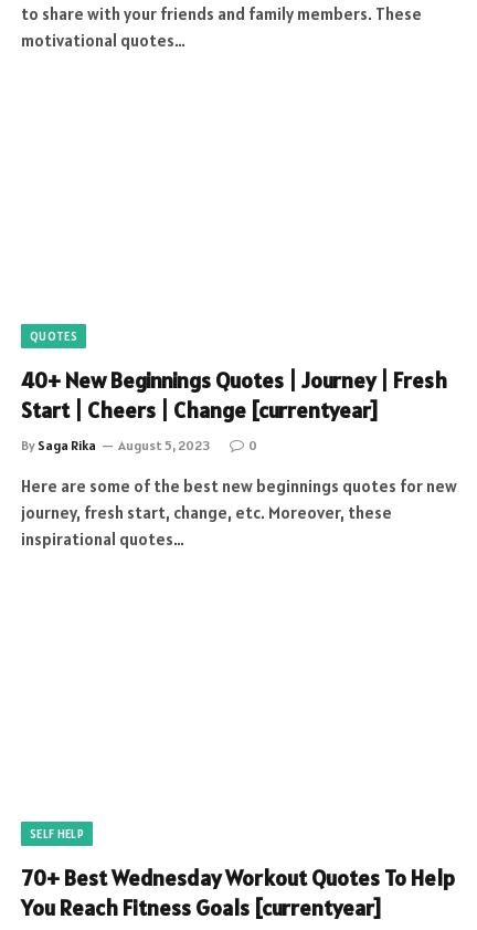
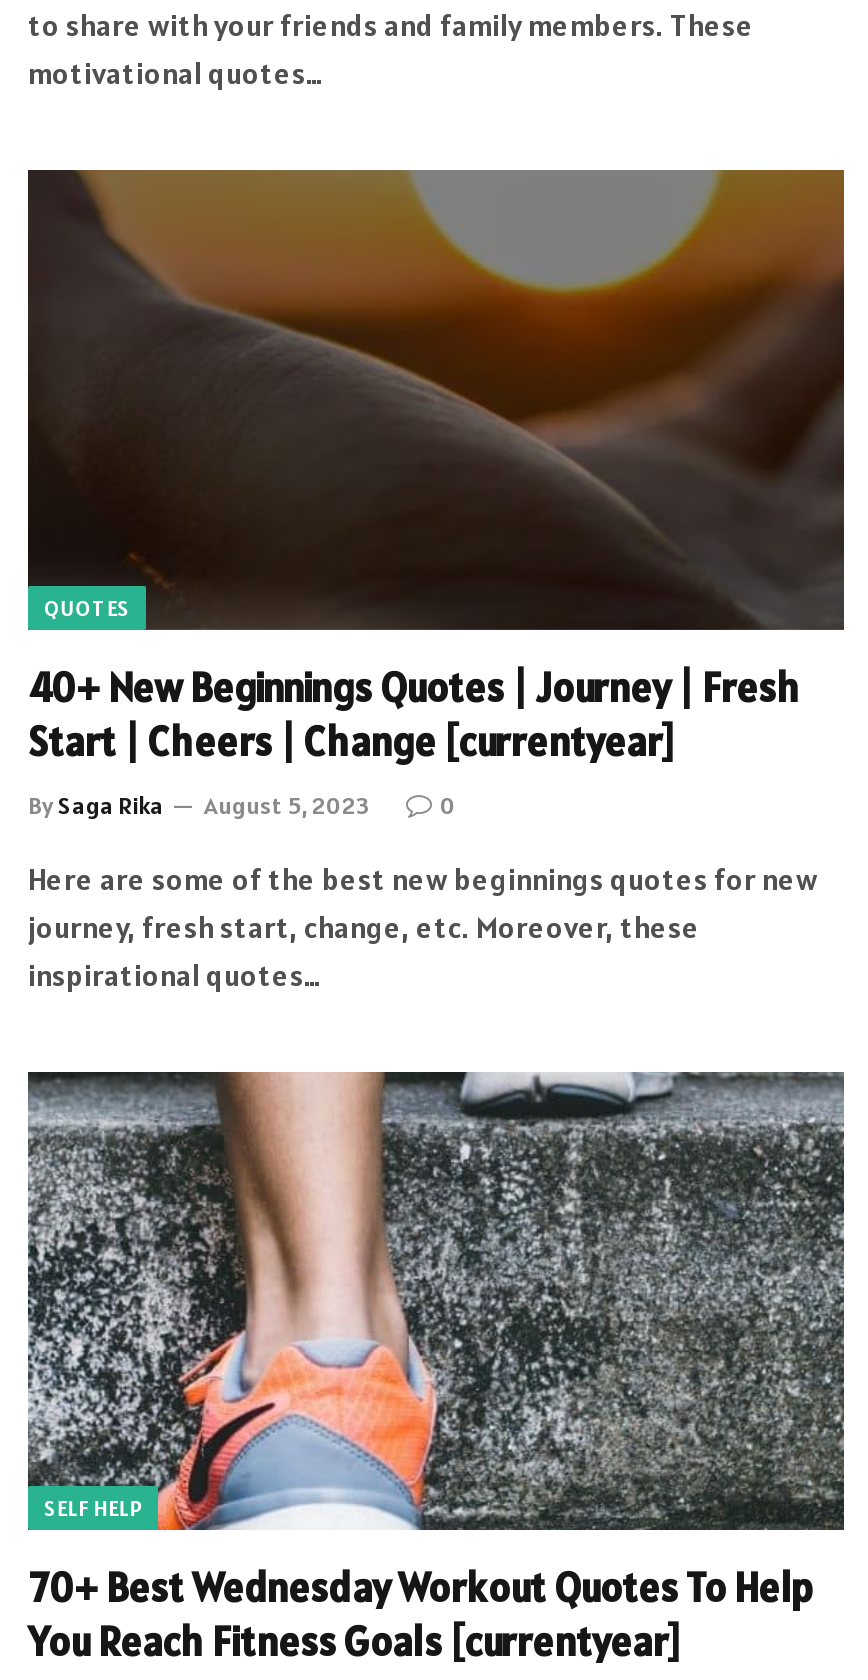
+ [image]

+ [image]
